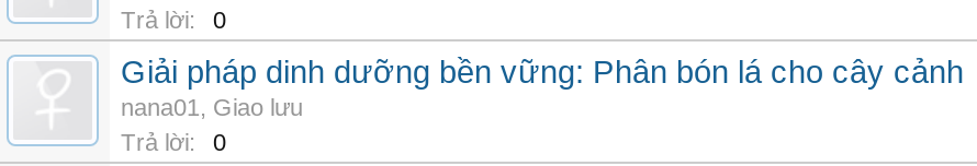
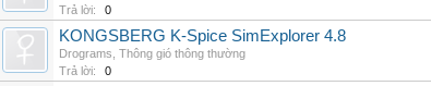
- Giải pháp dinh dưỡng bền vững: Phân bón lá cho cây cảnh
- nana01, Giao lưu
+ KONGSBERG K-Spice SimExplorer 4.8
+ Drograms, Thông gió thông thường
